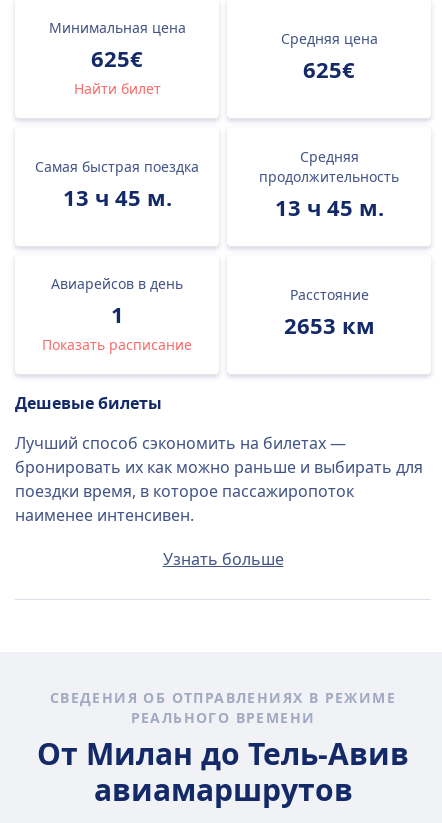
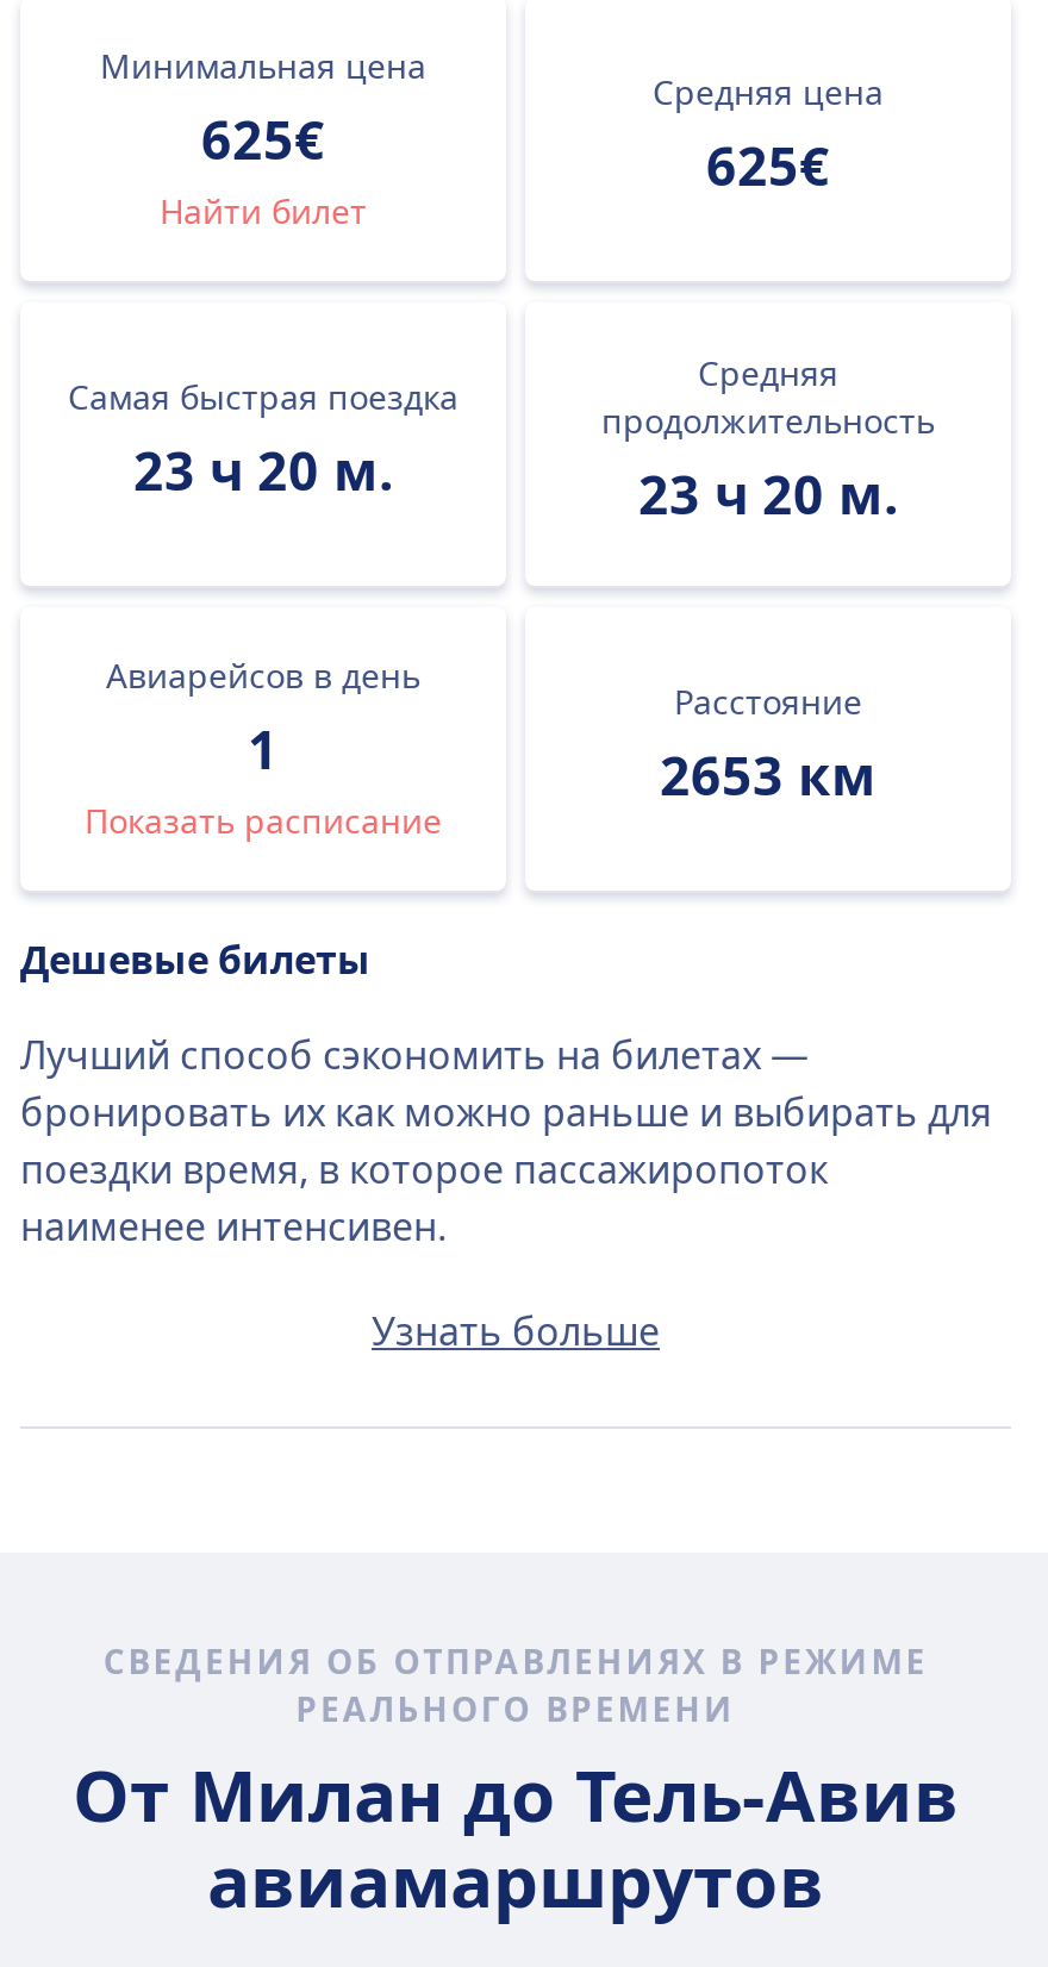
- 13 ч 45 м.
+ 23 ч 20 м.

- 13 ч 45 м.
+ 23 ч 20 м.
